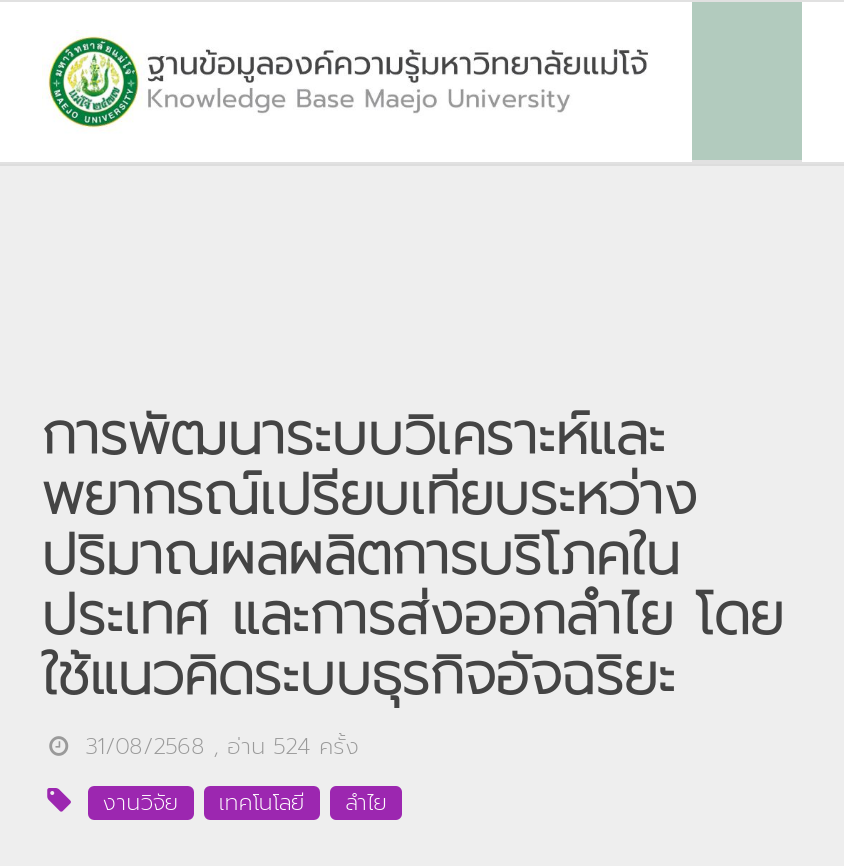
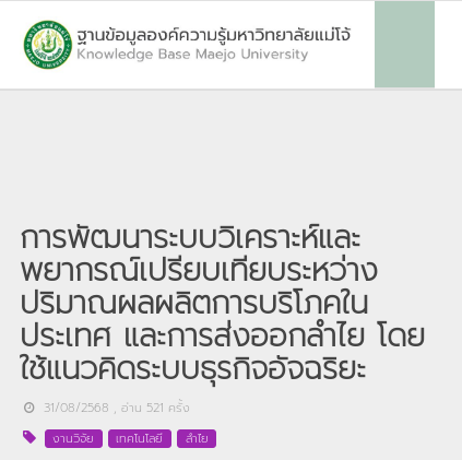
- 31/08/2568, อ่าน524ครั้ง
+ 31/08/2568, อ่าน521ครั้ง
